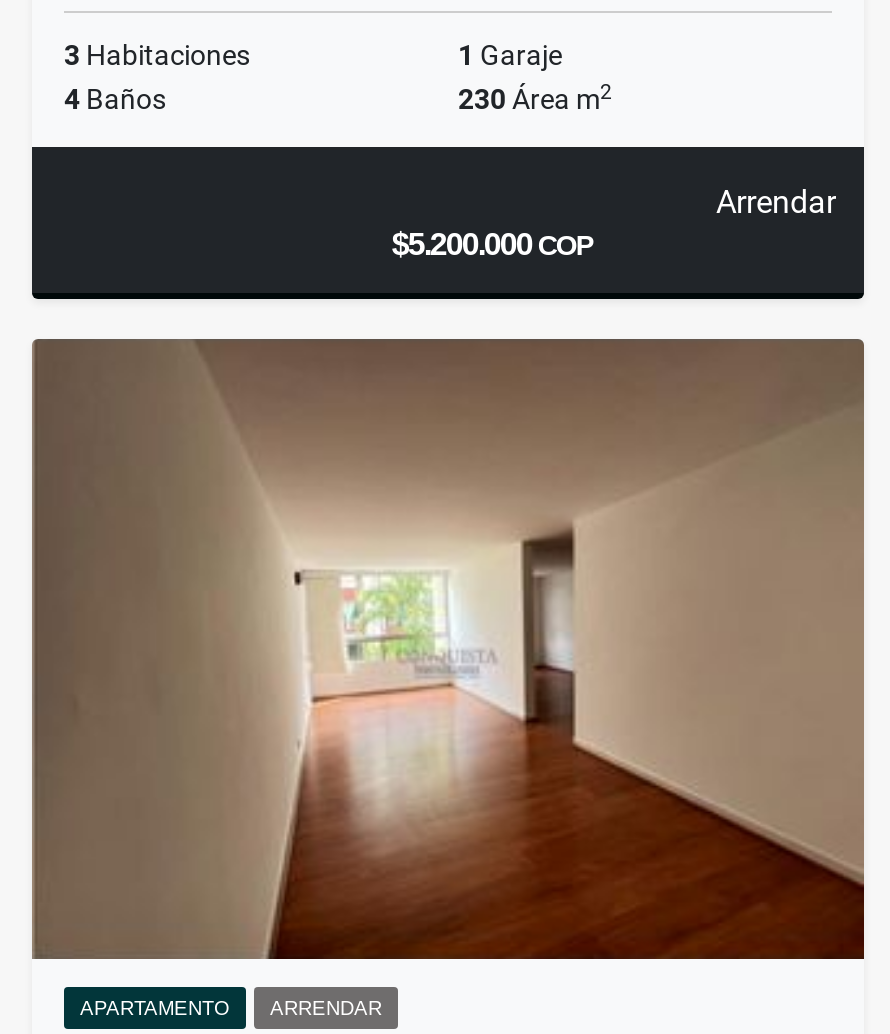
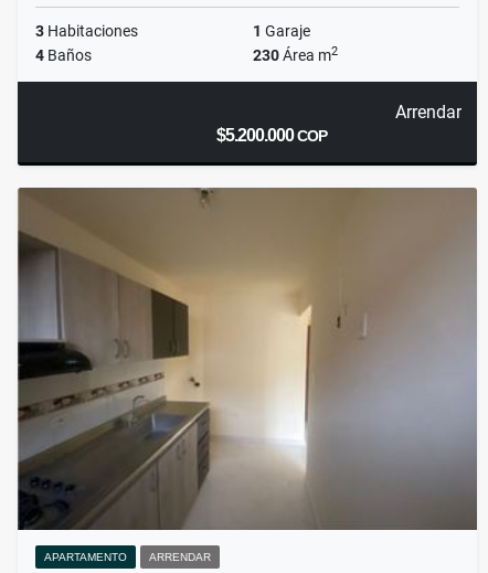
- [image]
+ [image]
